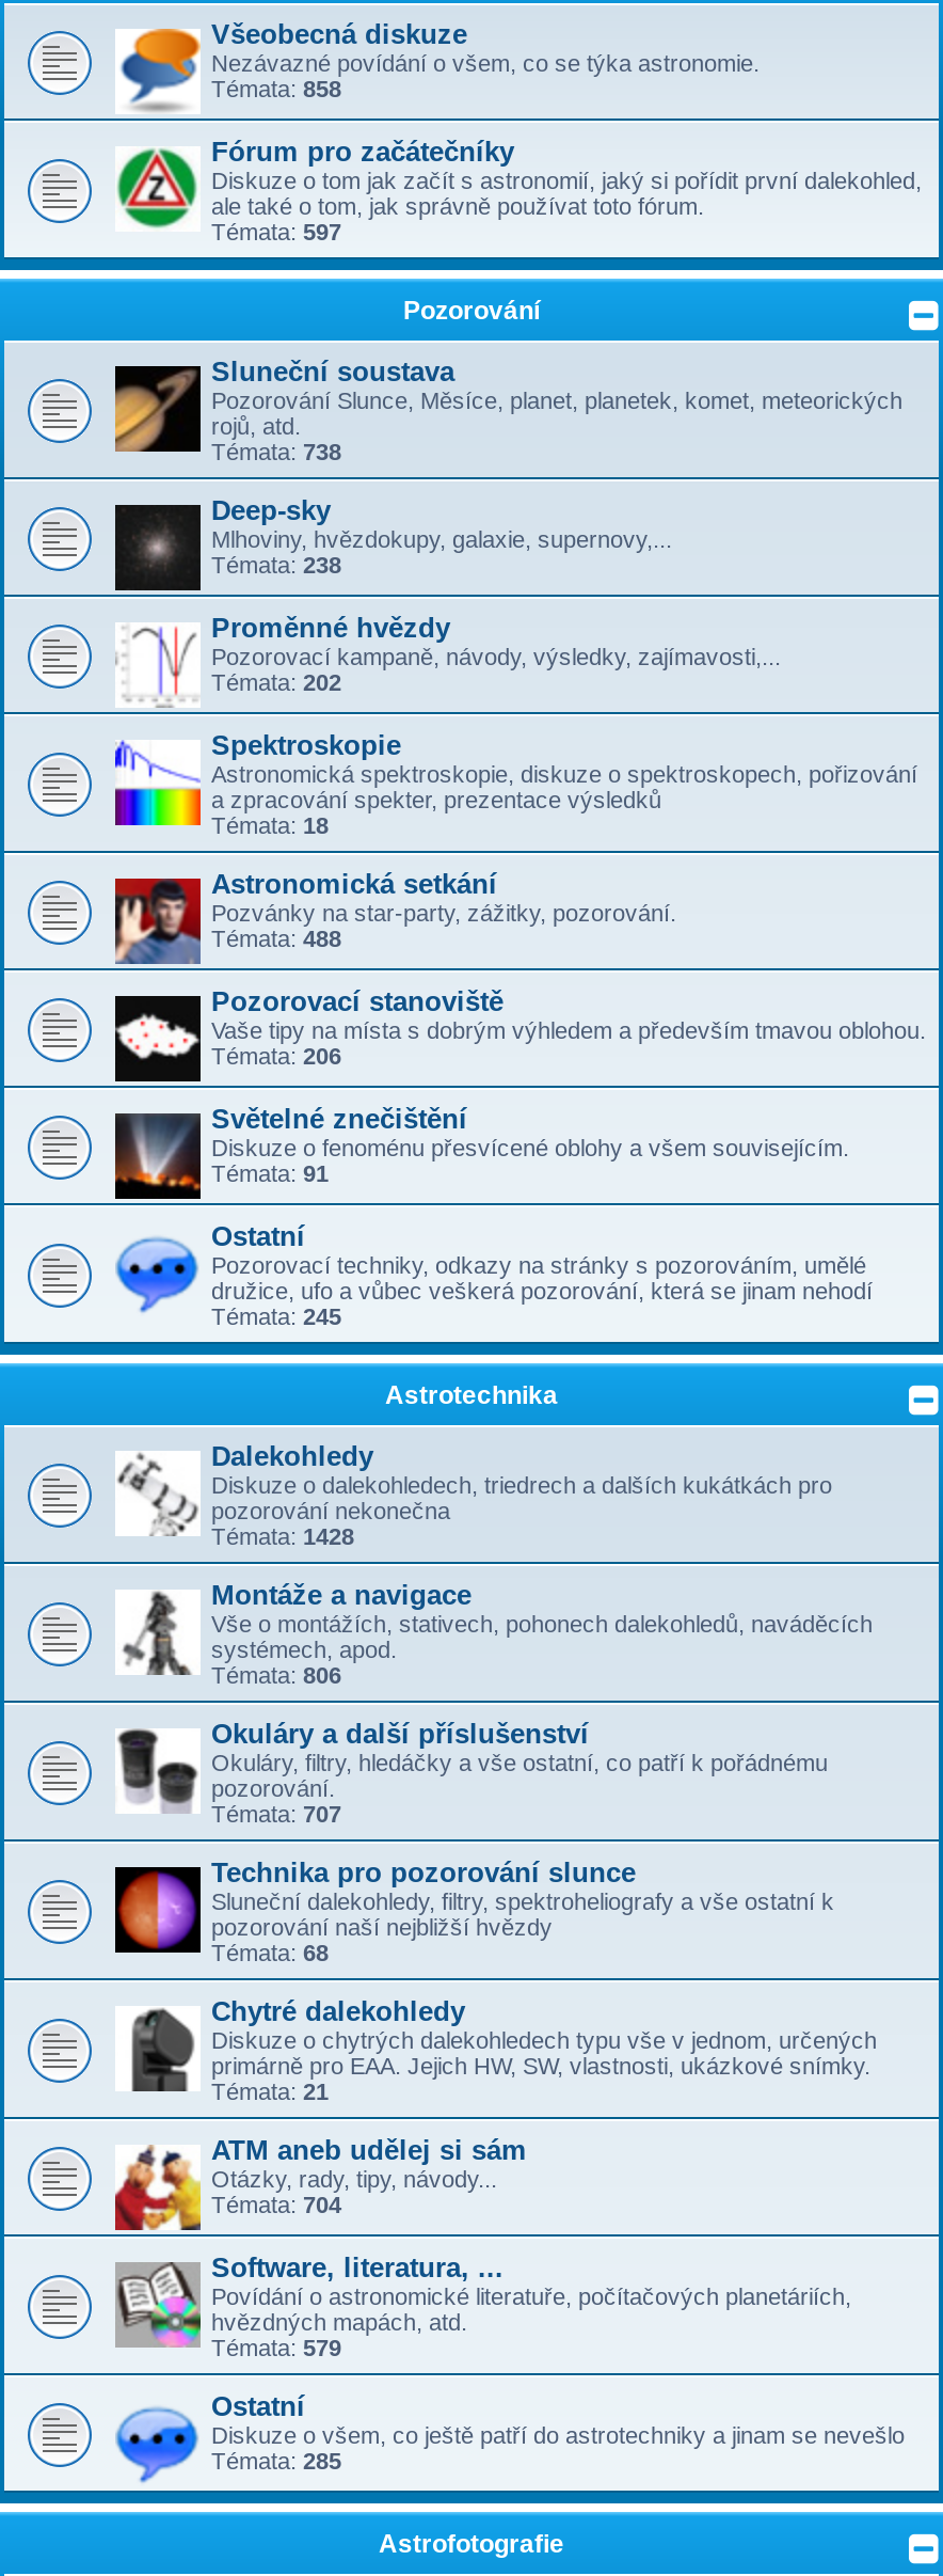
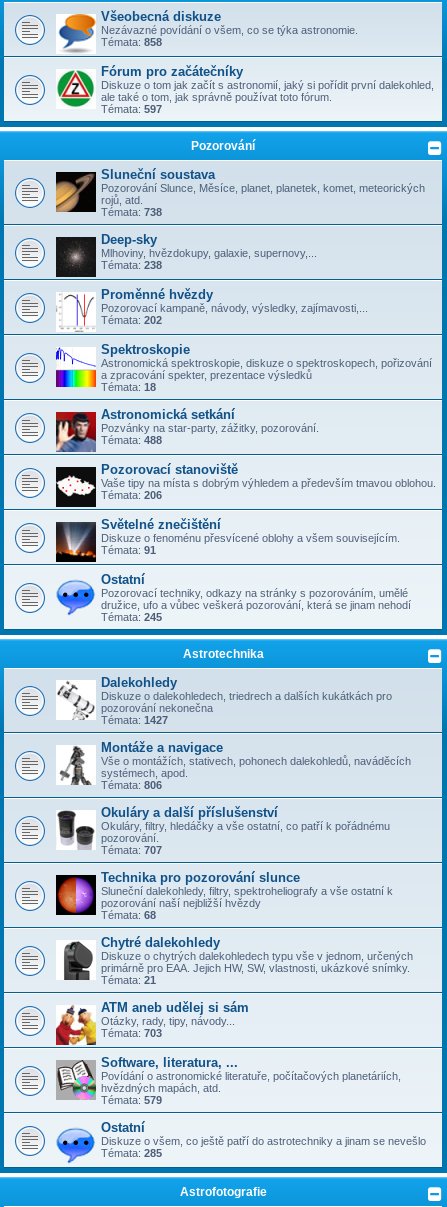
- Témata: 1428
+ Témata: 1427

- Témata: 704
+ Témata: 703
